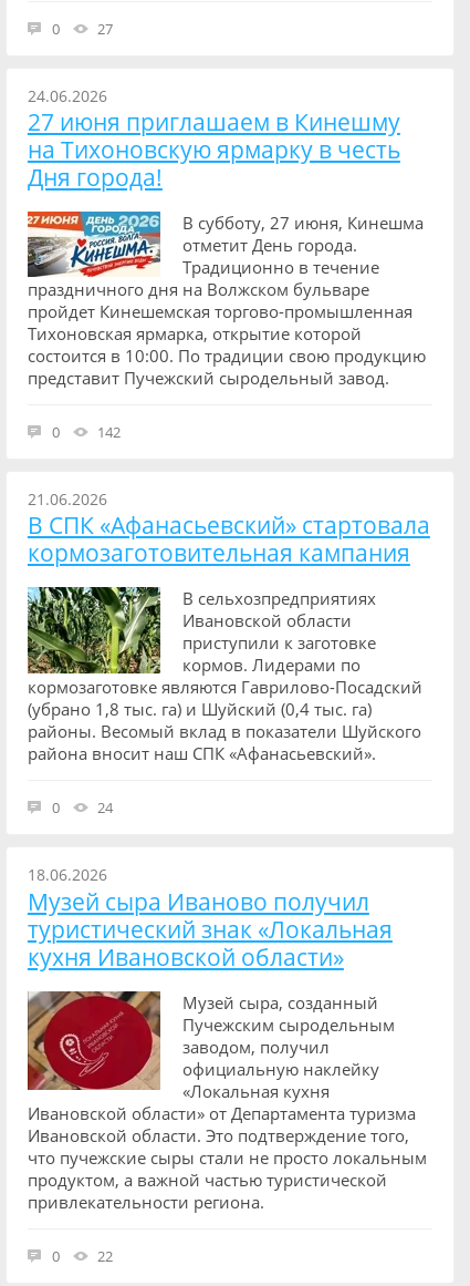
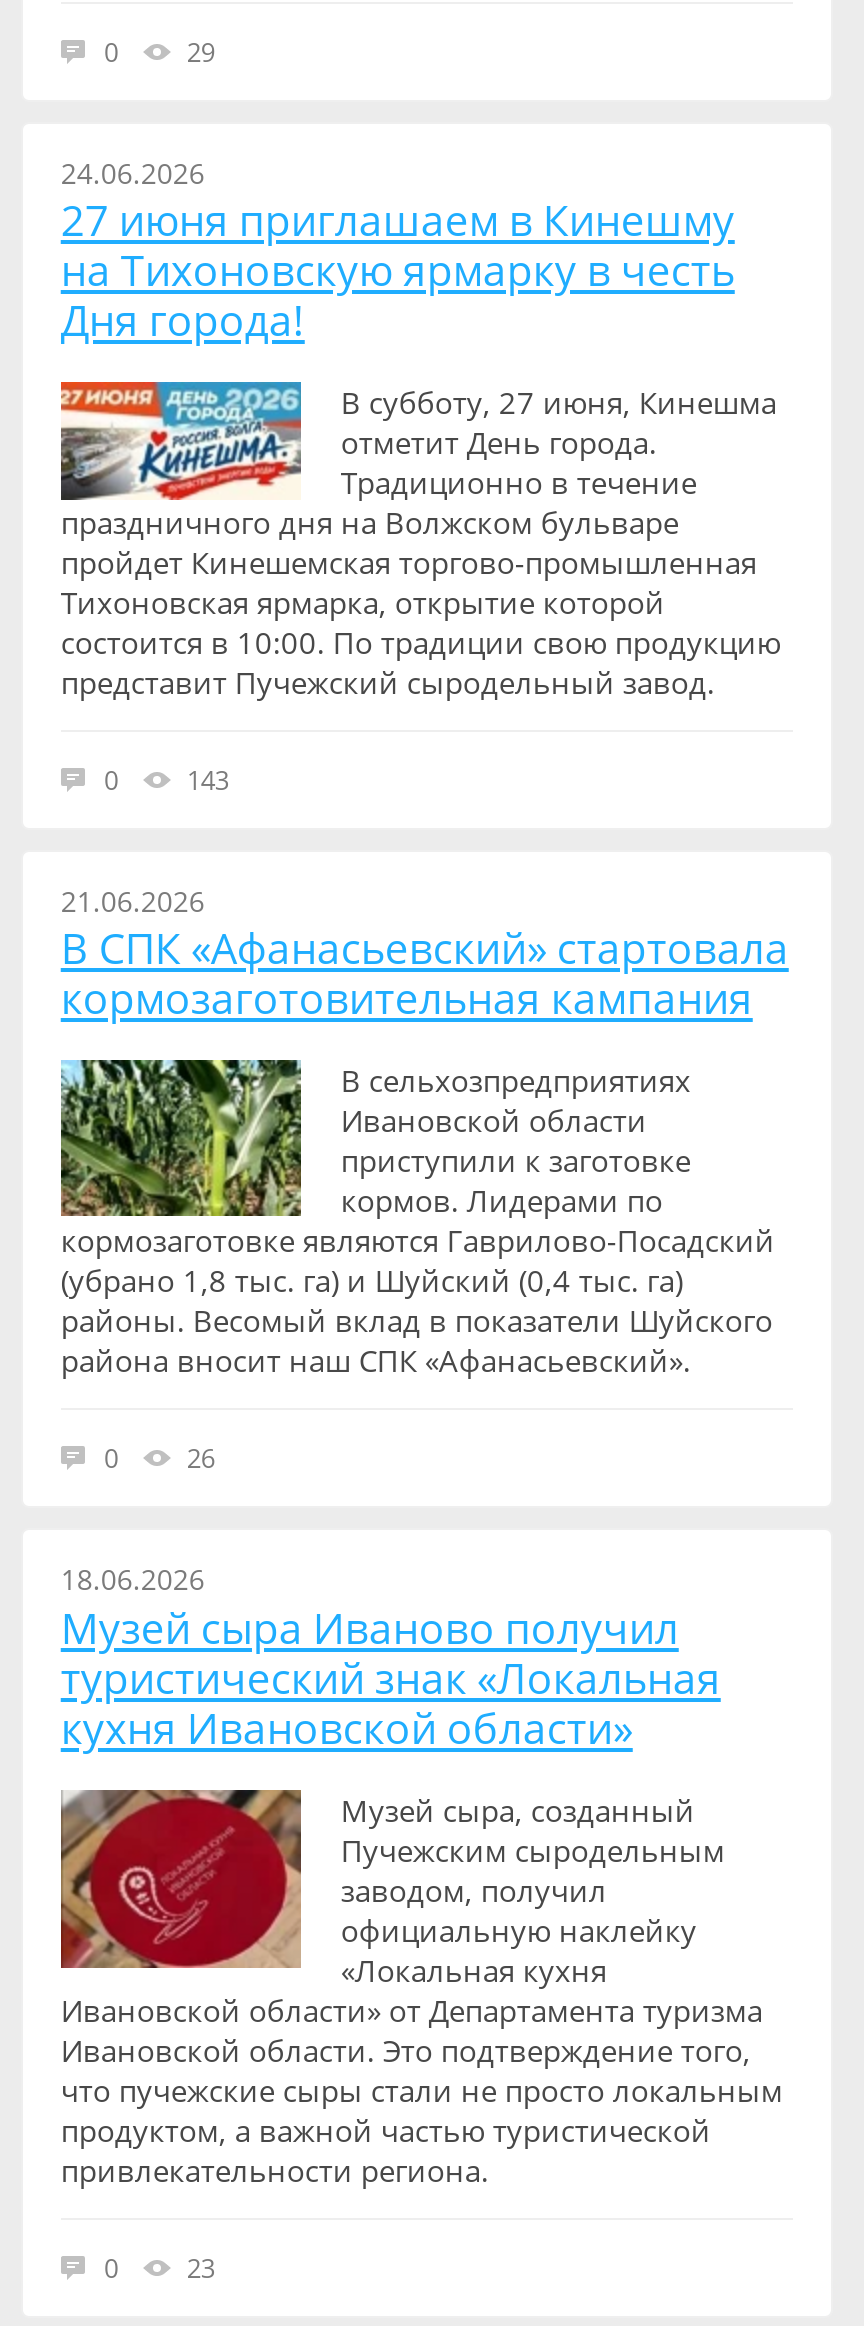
- 0 27
+ 0 29

- 0 142
+ 0 143

- 0 24
+ 0 26

- 0 22
+ 0 23
